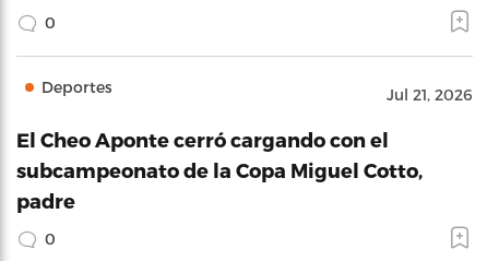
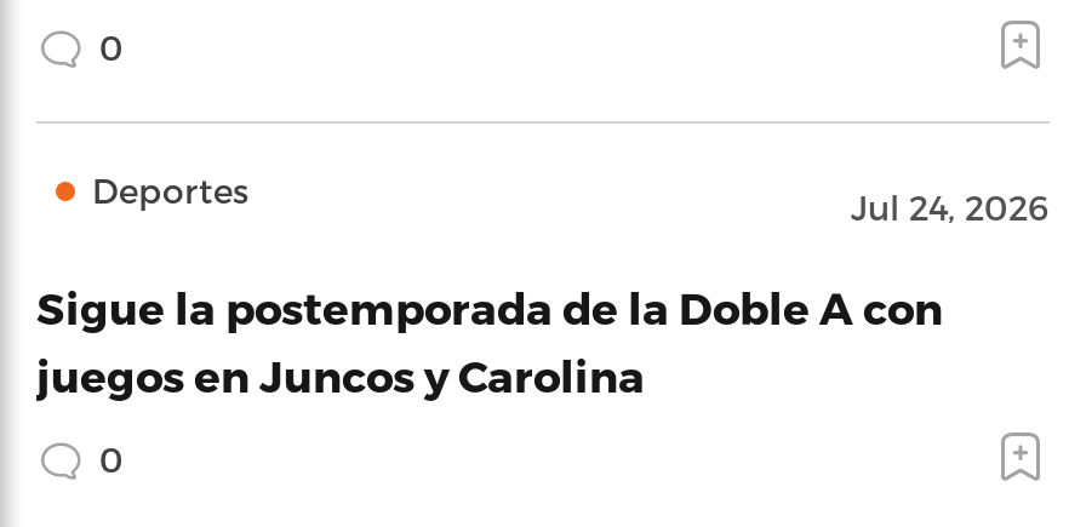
- Jul 21, 2026
+ Jul 24, 2026

- El Cheo Aponte cerró cargando con el
- subcampeonato de la Copa Miguel Cotto,
- padre
+ Sigue la postemporada de la Doble A con
+ juegos en Juncos y Carolina
